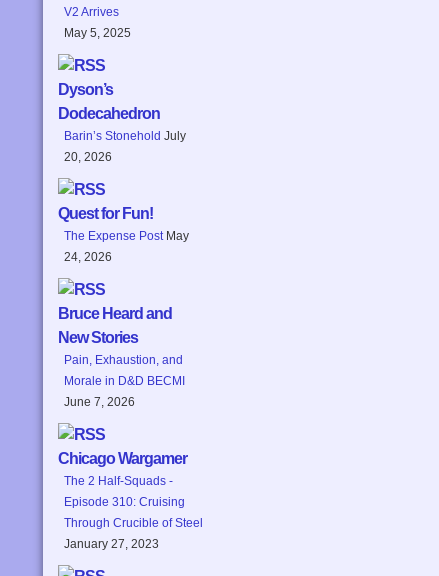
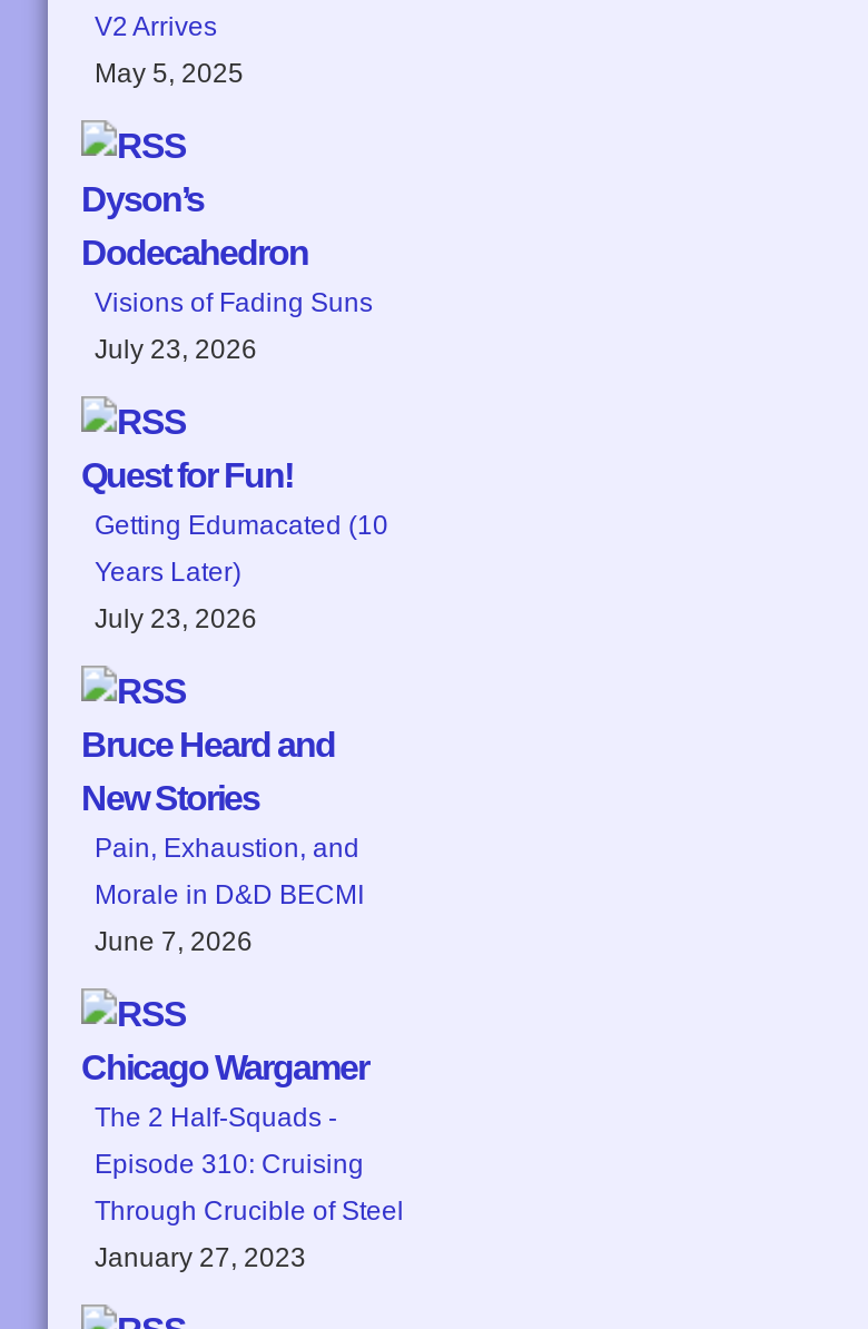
- Barin’s Stonehold July
+ Visions of Fading Suns

- 20, 2026
+ July 23, 2026

- The Expense Post May
- 24, 2026
+ Getting Edumacated (10
+ Years Later)
+ July 23, 2026
